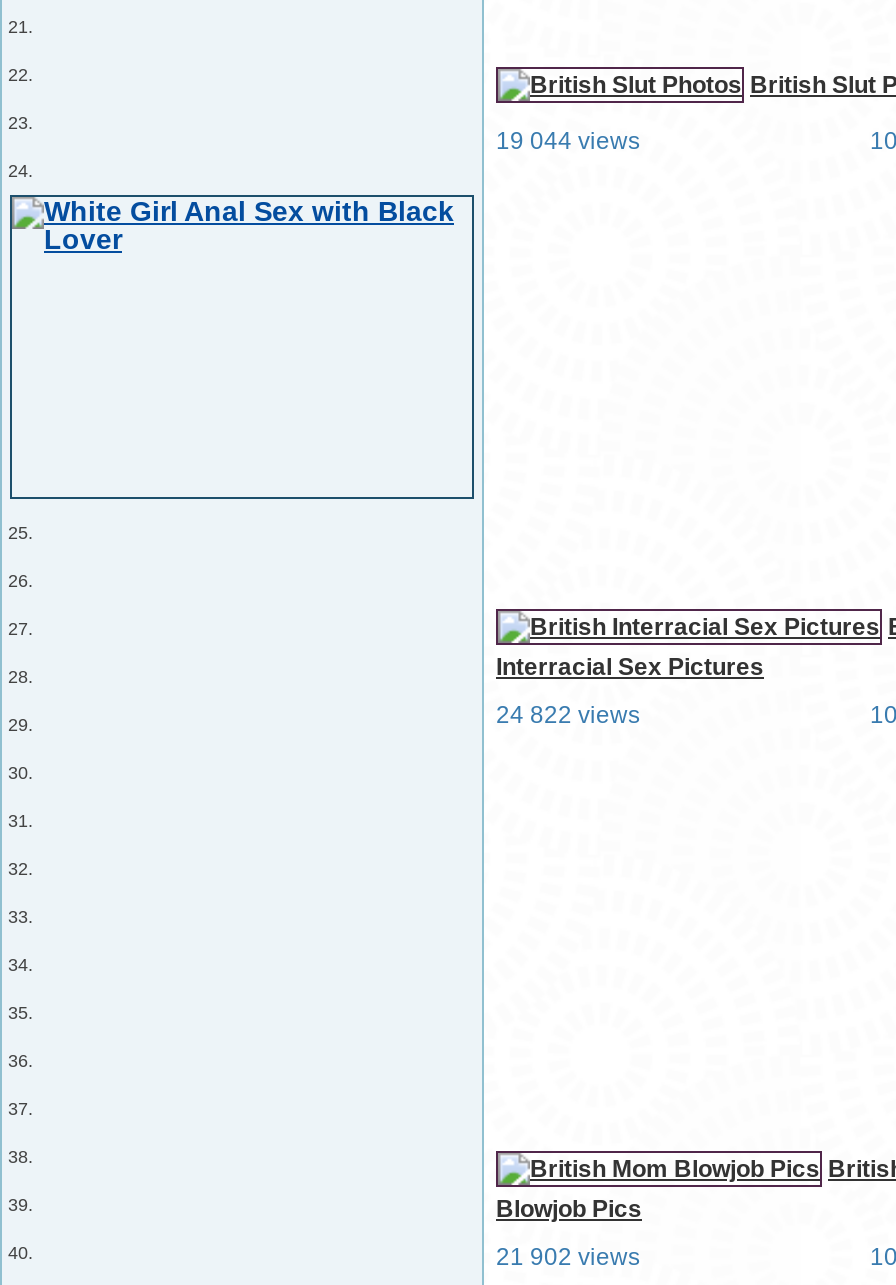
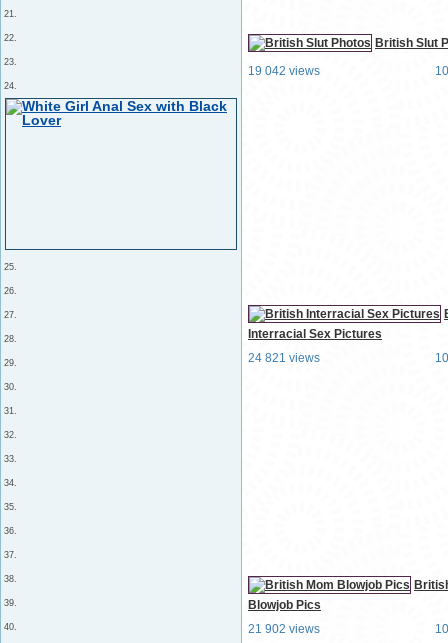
- 19 044 views
+ 19 042 views

- 24 822 views
+ 24 821 views
